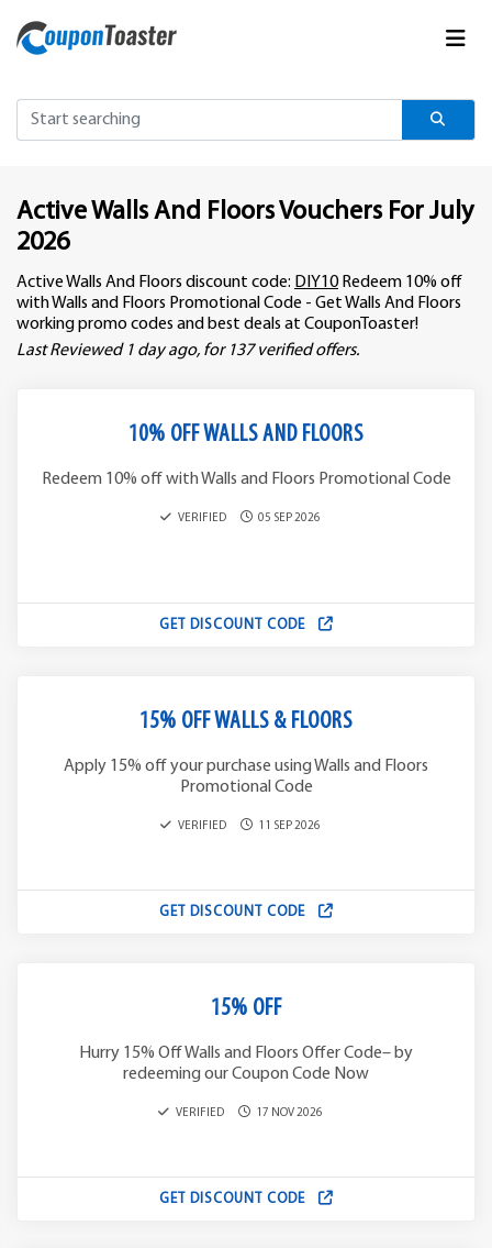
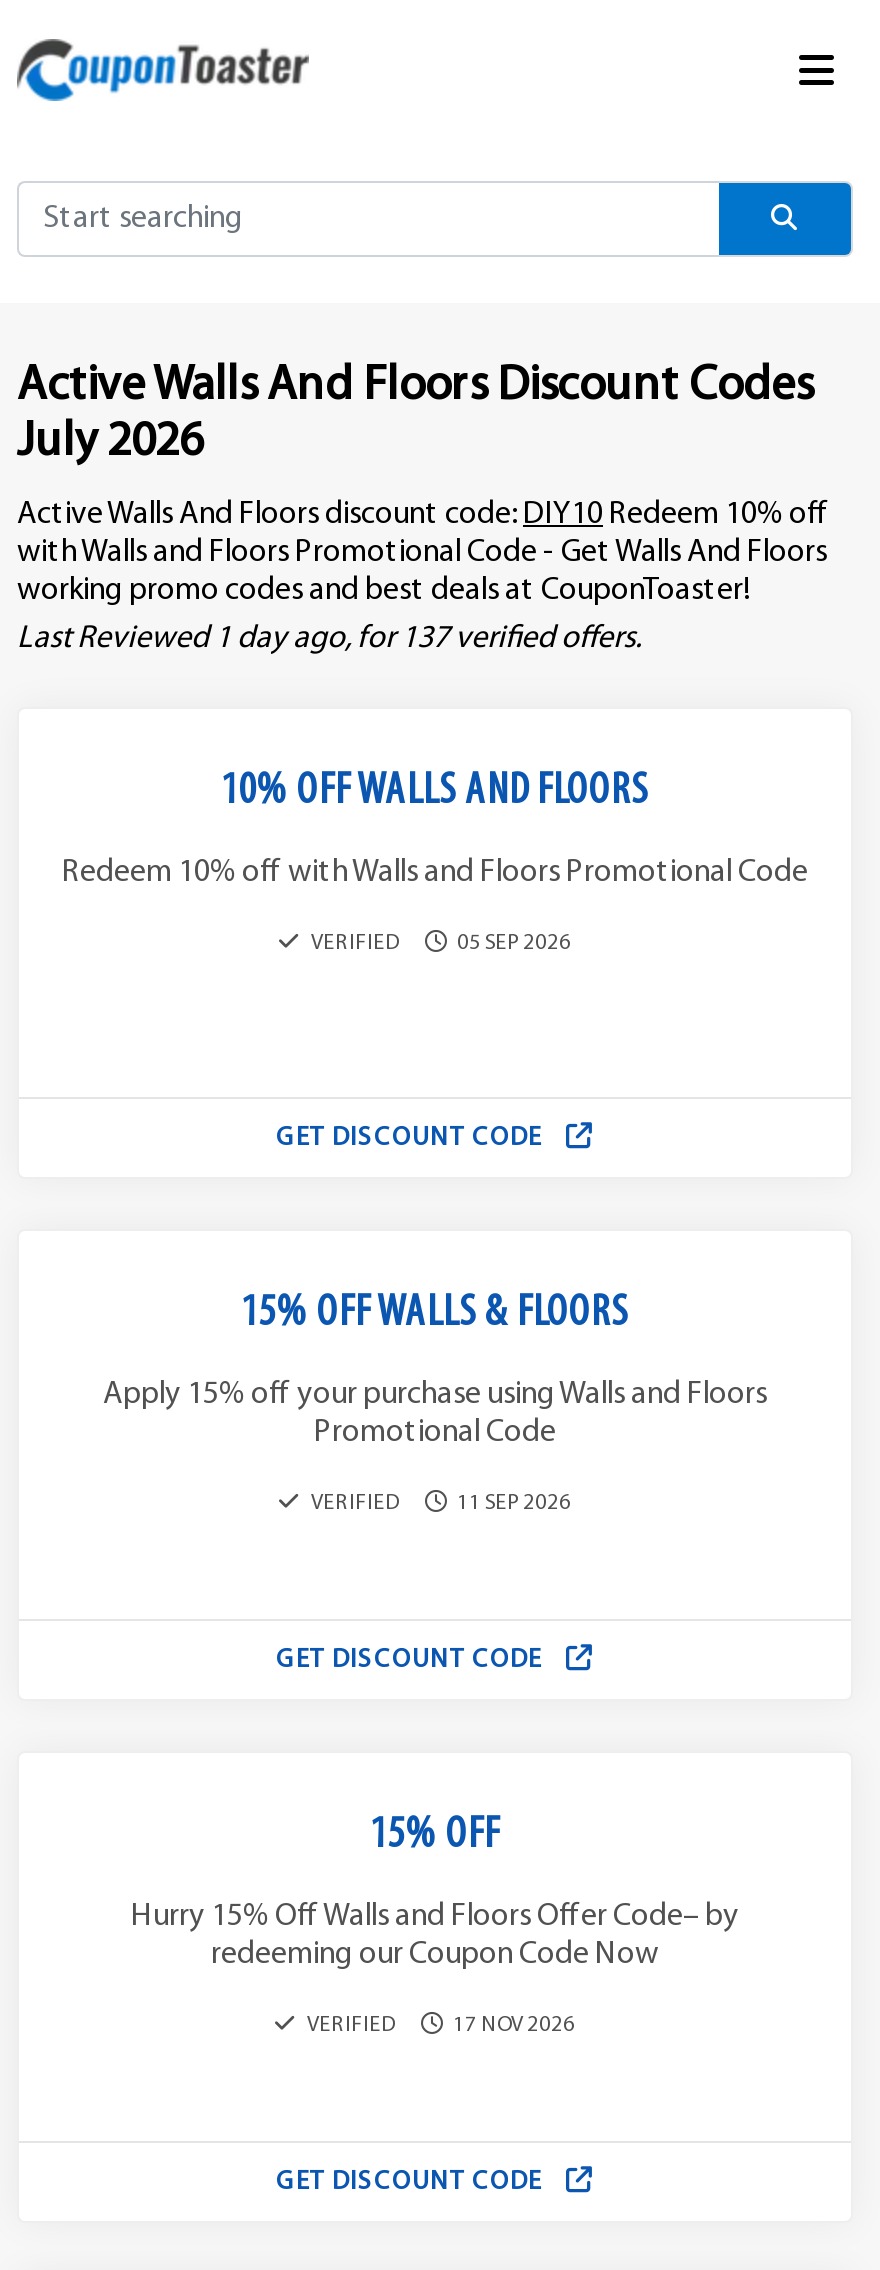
- Active Walls And Floors Vouchers For July
- 2026
+ Active Walls And Floors Discount Codes
+ July 2026
